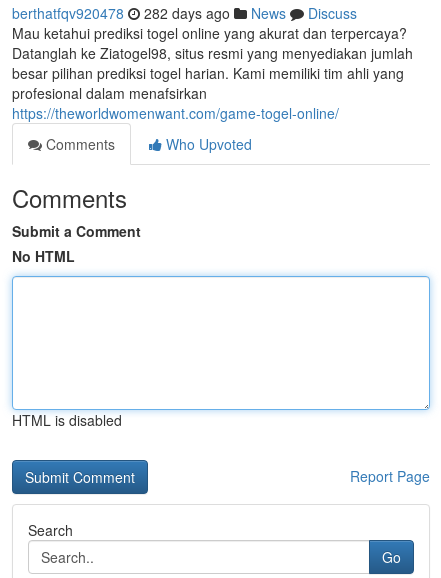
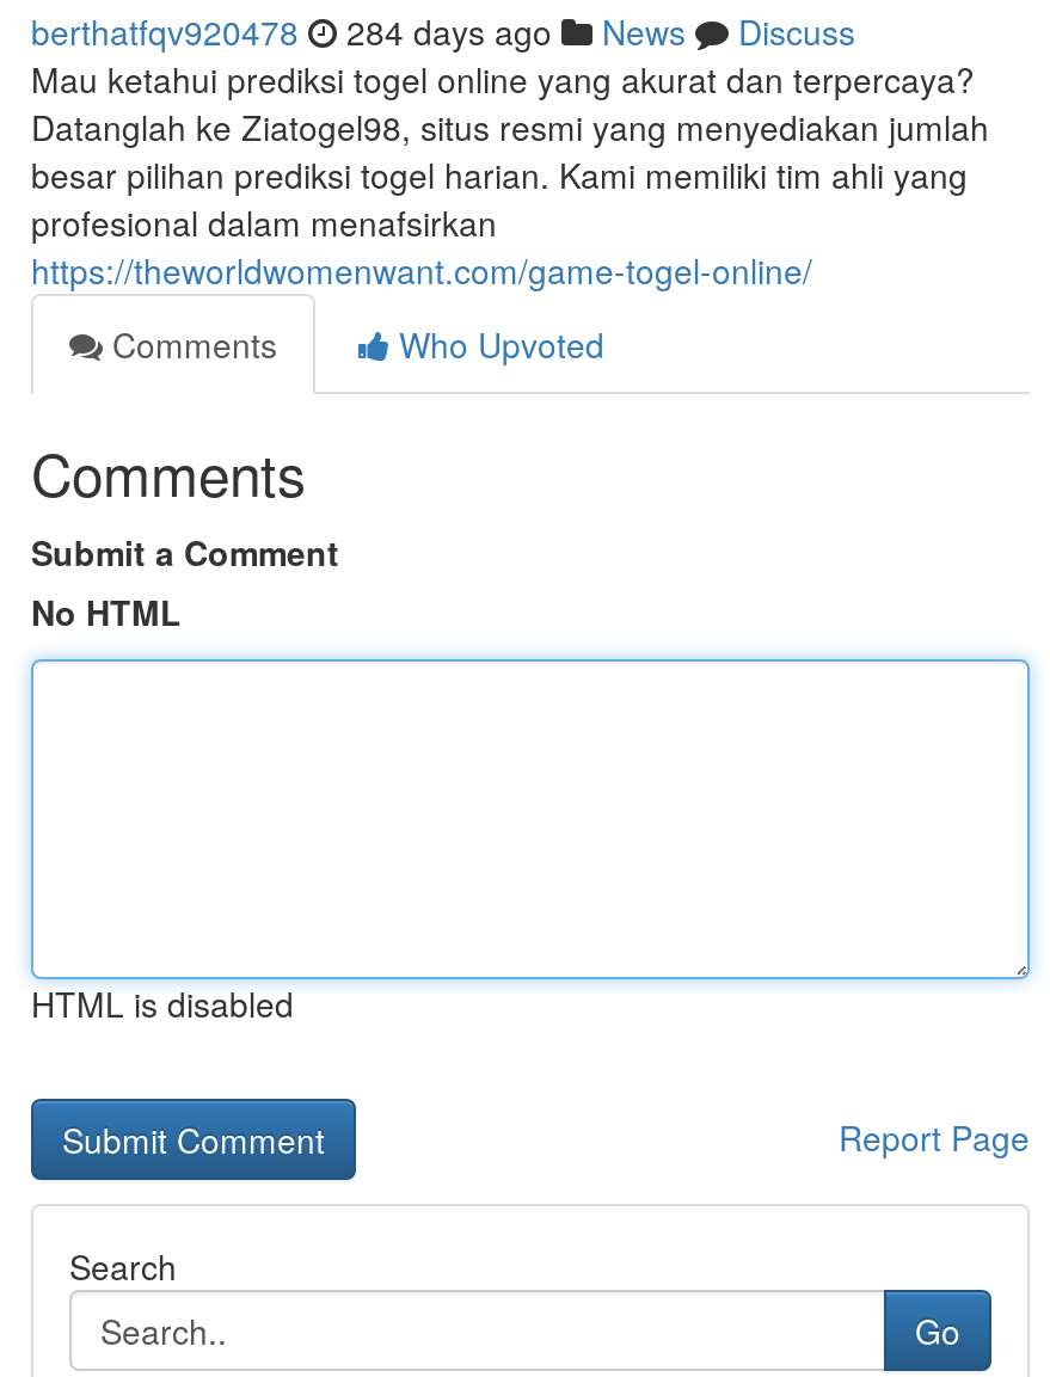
- berthatfqv920478 282 days ago News Discuss
+ berthatfqv920478 284 days ago News Discuss
